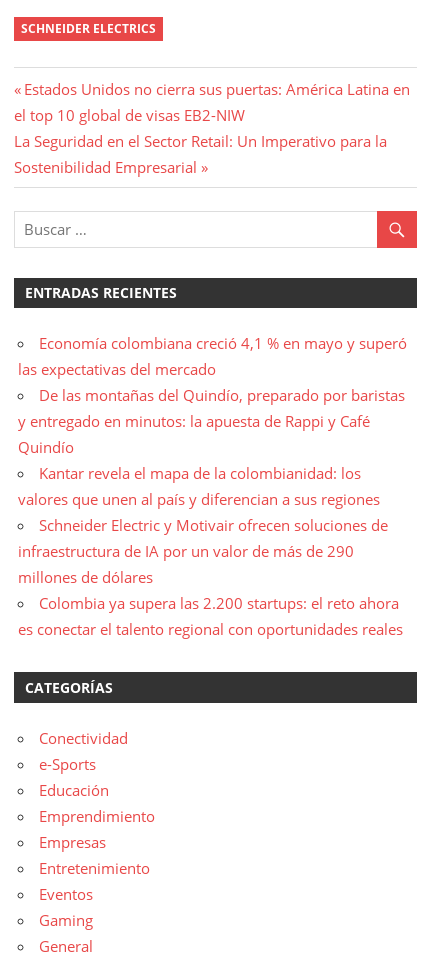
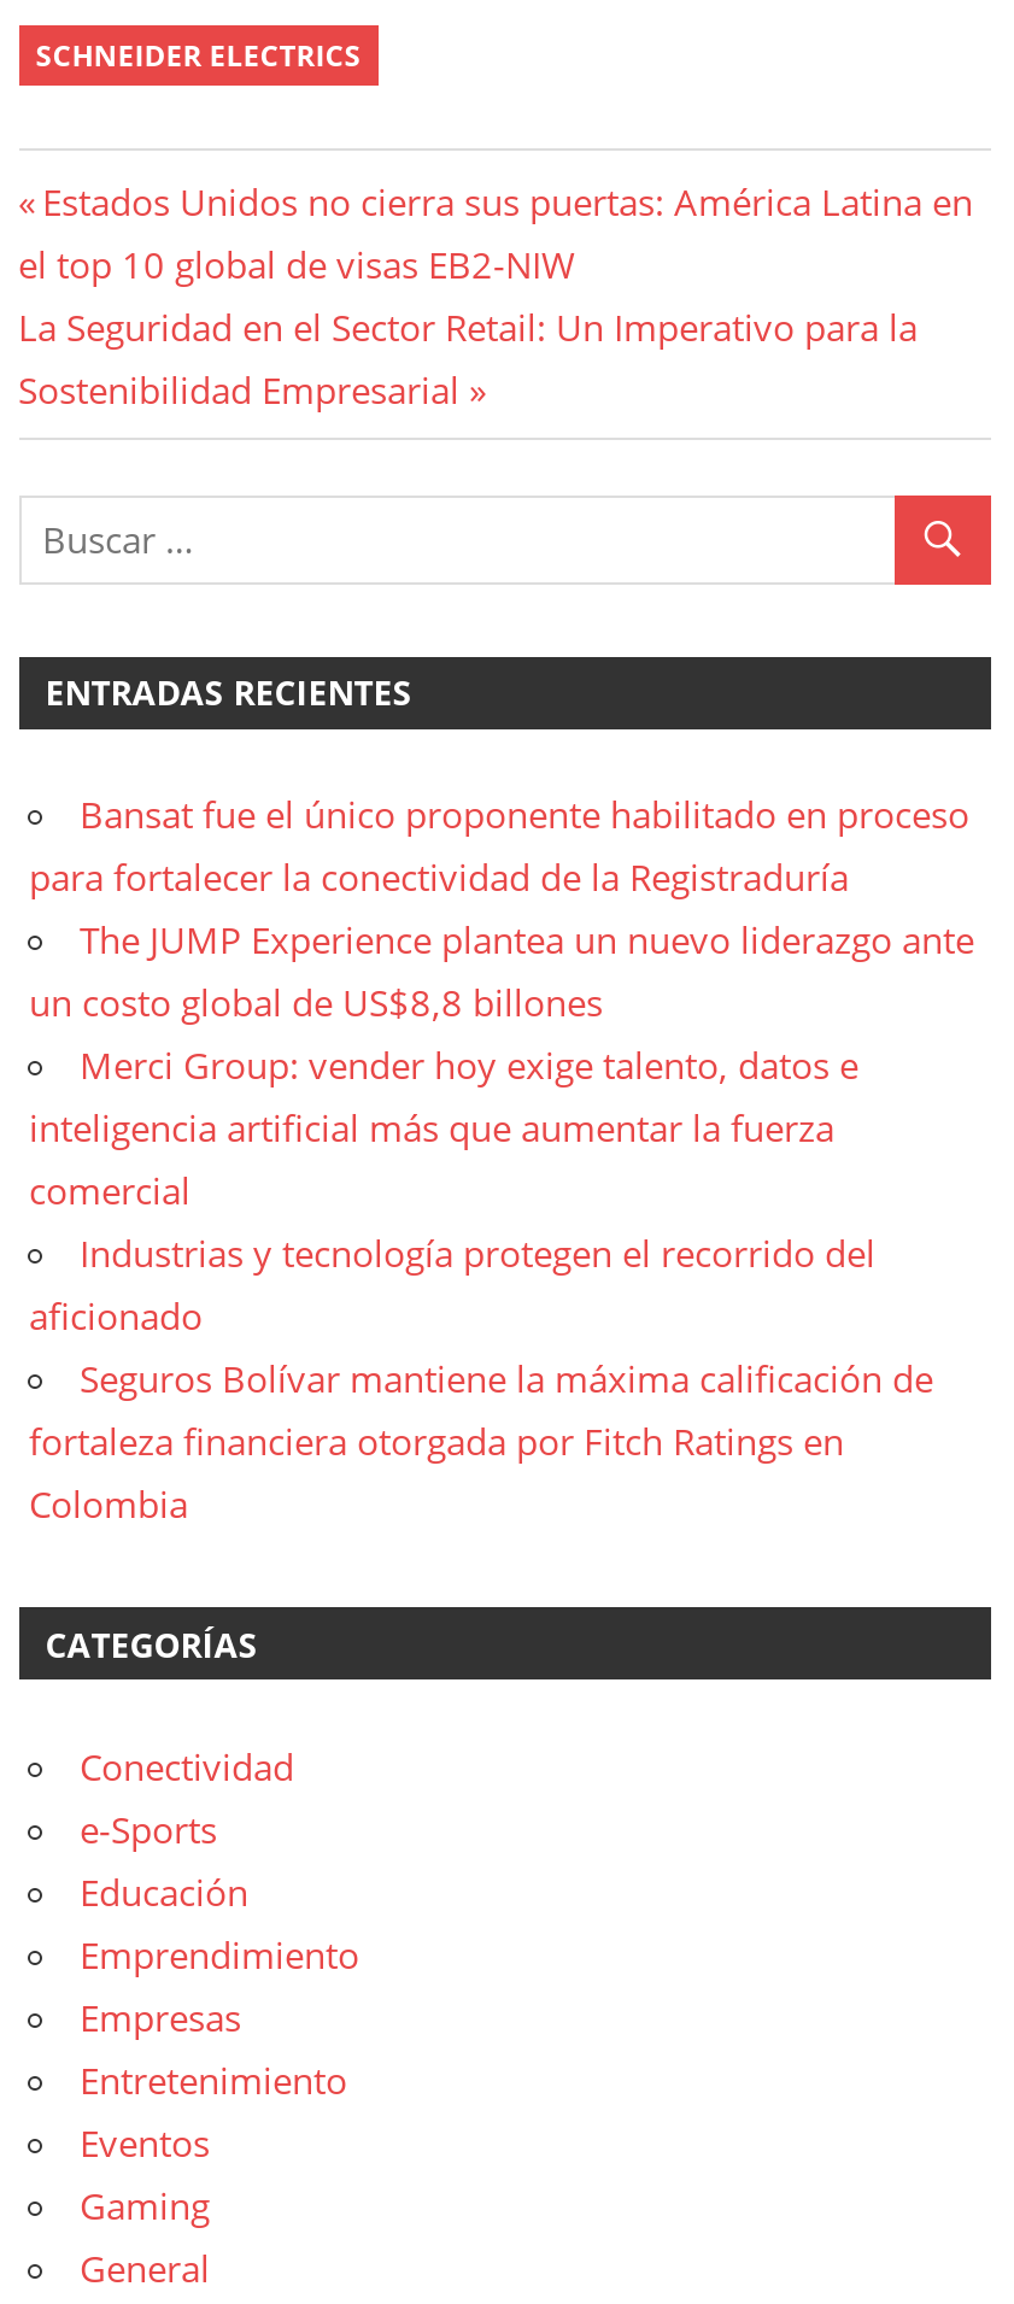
- Economía colombiana creció 4,1 % en mayo y superó
- las expectativas del mercado
- De las montañas del Quindío, preparado por baristas
- y entregado en minutos: la apuesta de Rappi y Café
- Quindío
- Kantar revela el mapa de la colombianidad: los
- valores que unen al país y diferencian a sus regiones
- Schneider Electric y Motivair ofrecen soluciones de
- infraestructura de IA por un valor de más de 290
- millones de dólares
- Colombia ya supera las 2.200 startups: el reto ahora
- es conectar el talento regional con oportunidades reales
+ Bansat fue el único proponente habilitado en proceso
+ para fortalecer la conectividad de la Registraduría
+ The JUMP Experience plantea un nuevo liderazgo ante
+ un costo global de US$8,8 billones
+ Merci Group: vender hoy exige talento, datos e
+ inteligencia artificial más que aumentar la fuerza
+ comercial
+ Industrias y tecnología protegen el recorrido del
+ aficionado
+ Seguros Bolívar mantiene la máxima calificación de
+ fortaleza financiera otorgada por Fitch Ratings en
+ Colombia
